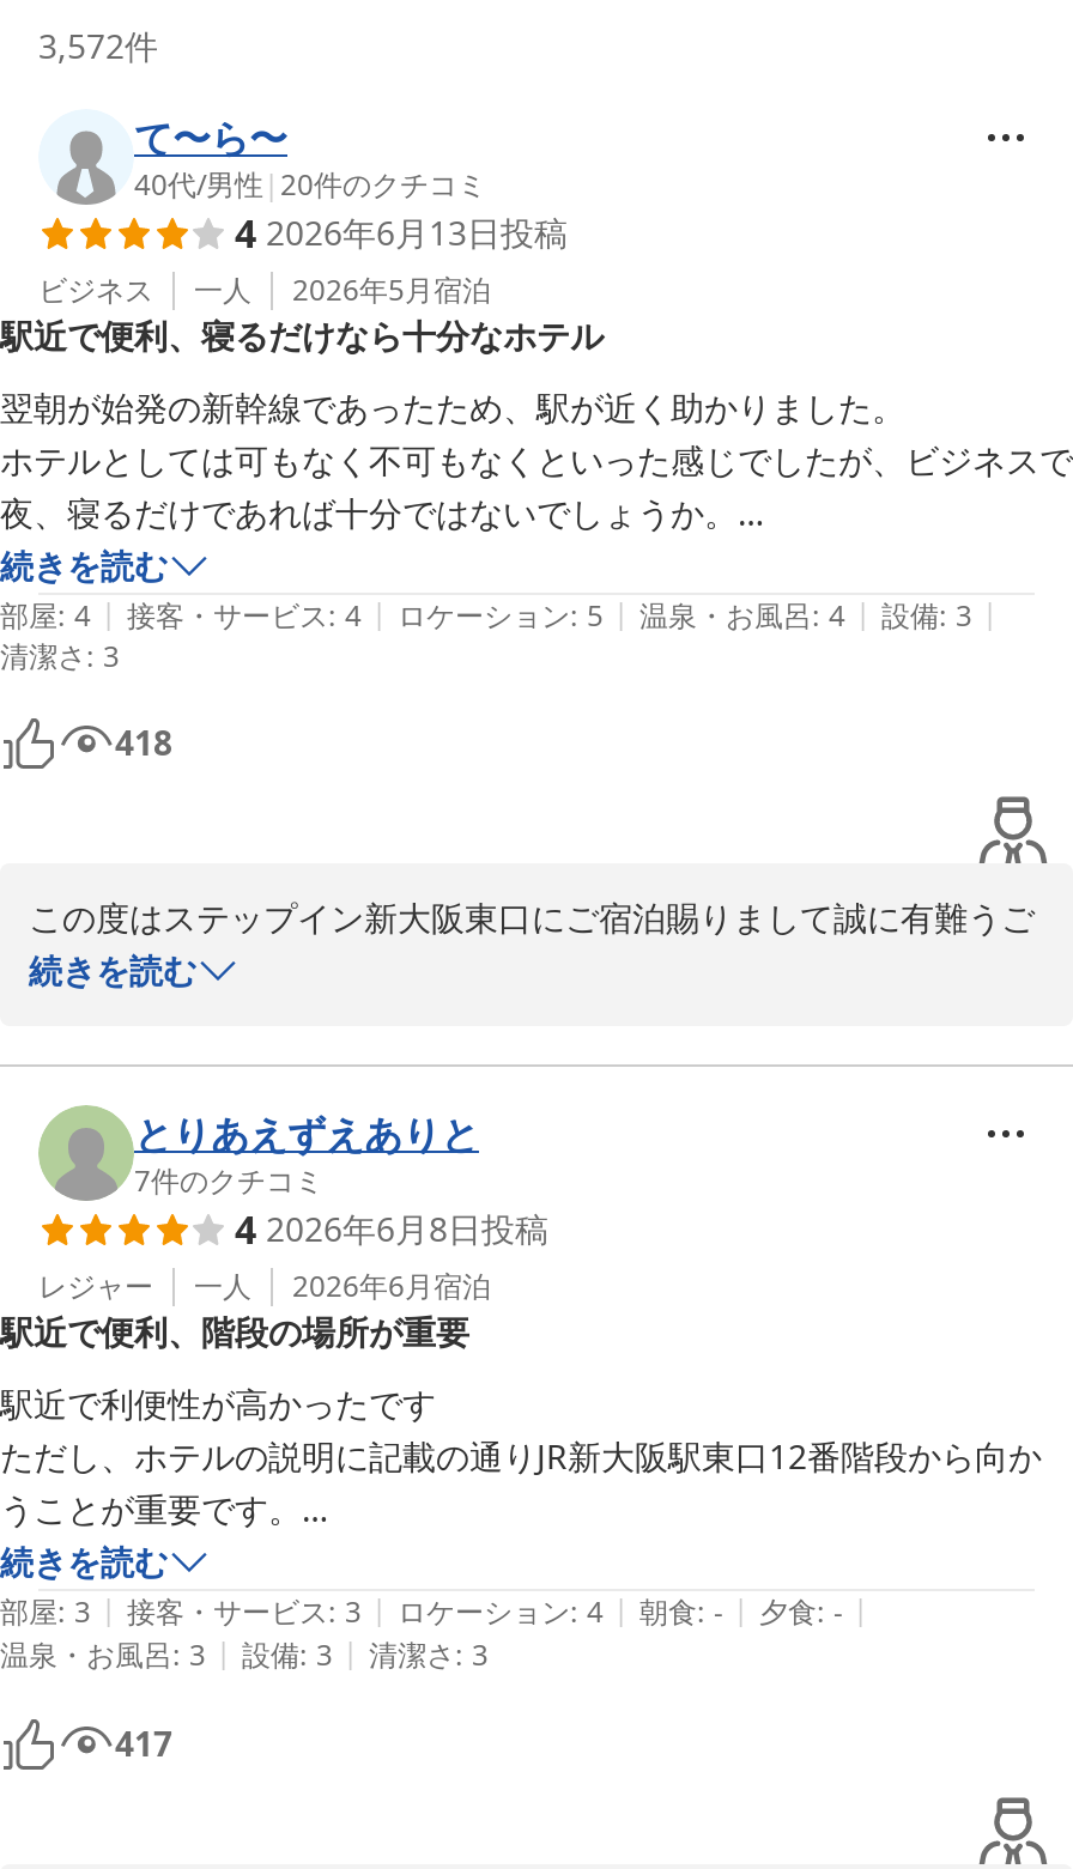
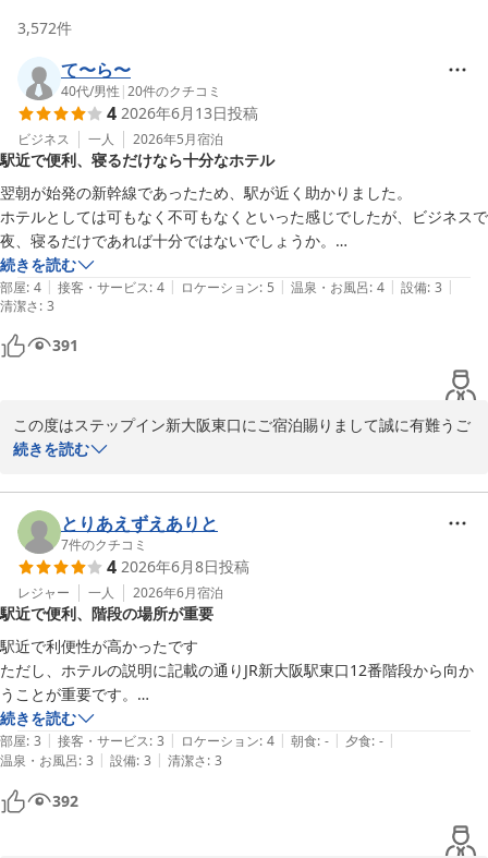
- 418
+ 391

- 417
+ 392
